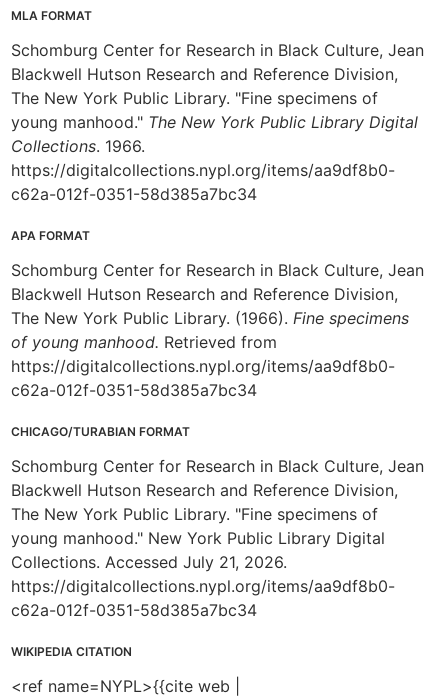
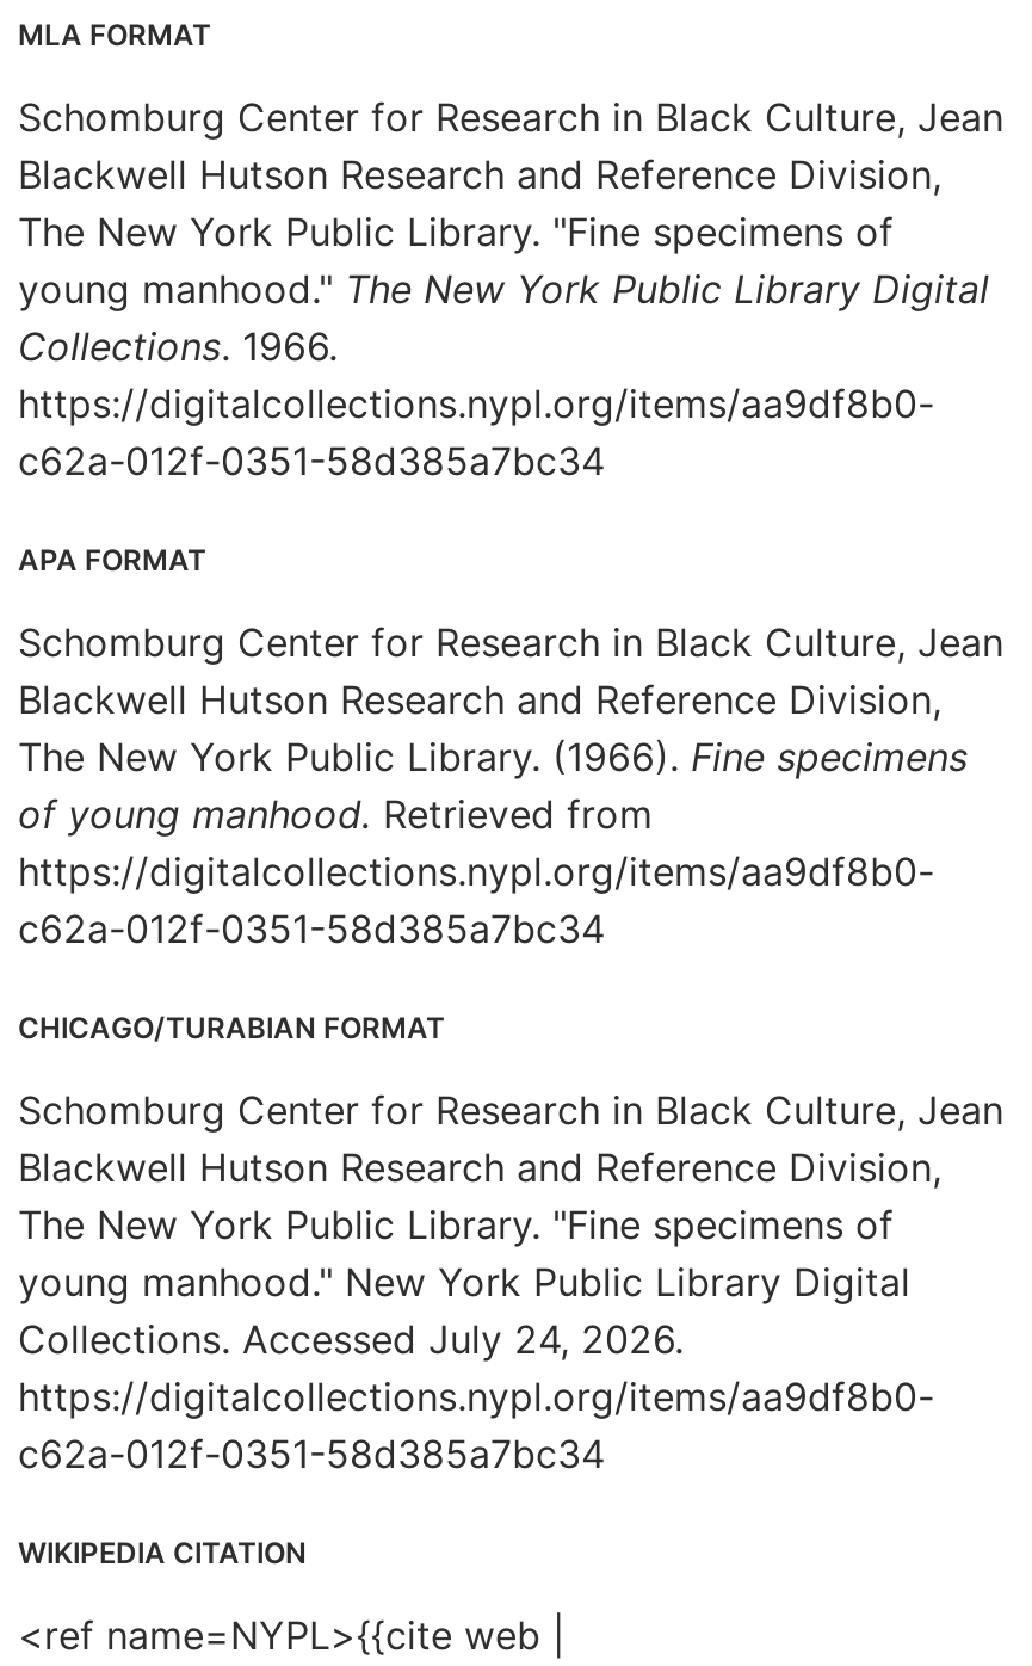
- Collections. Accessed July 21, 2026.
+ Collections. Accessed July 24, 2026.
